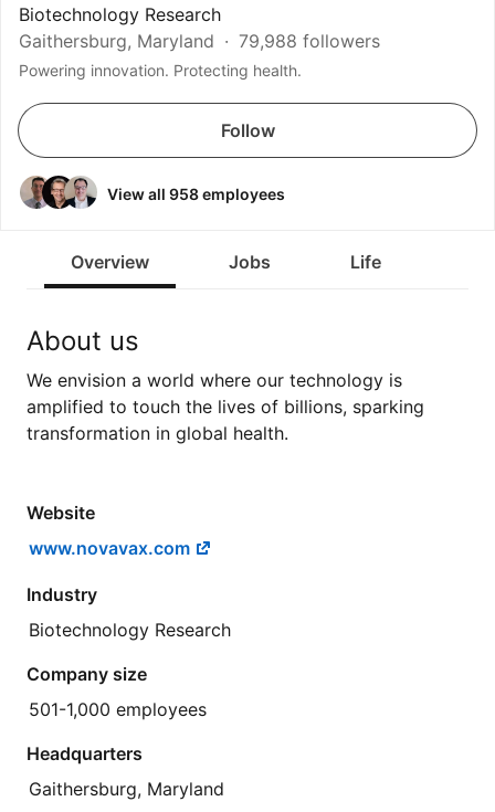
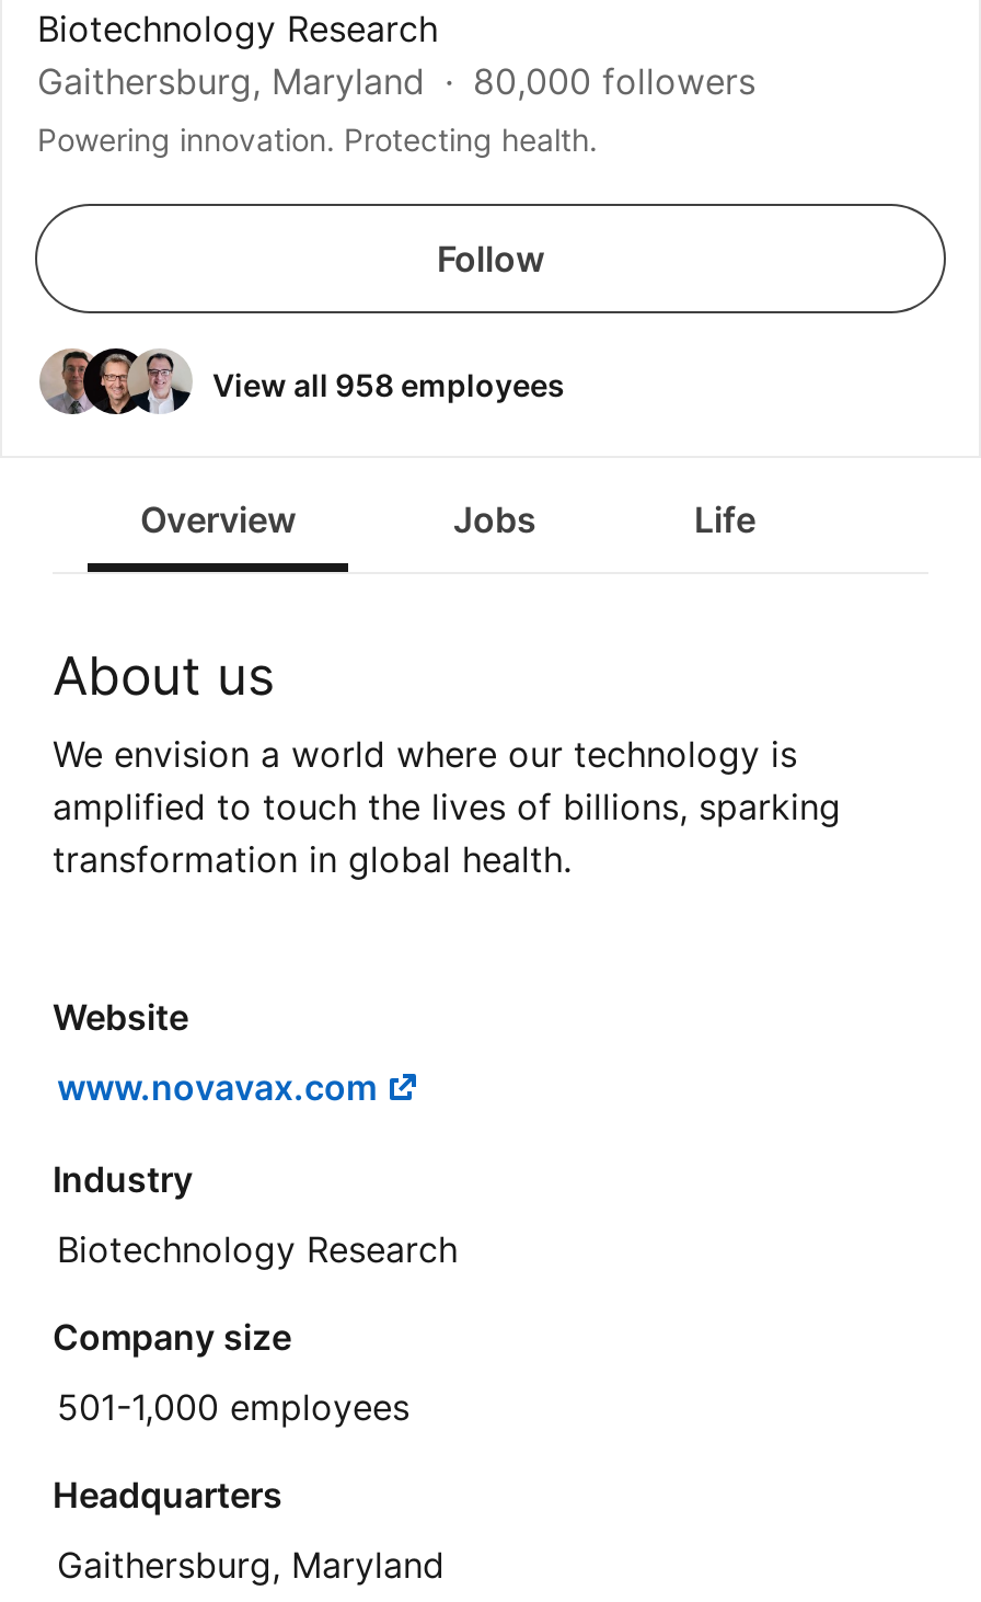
- Gaithersburg, Maryland 79,988 followers
+ Gaithersburg, Maryland 80,000 followers
